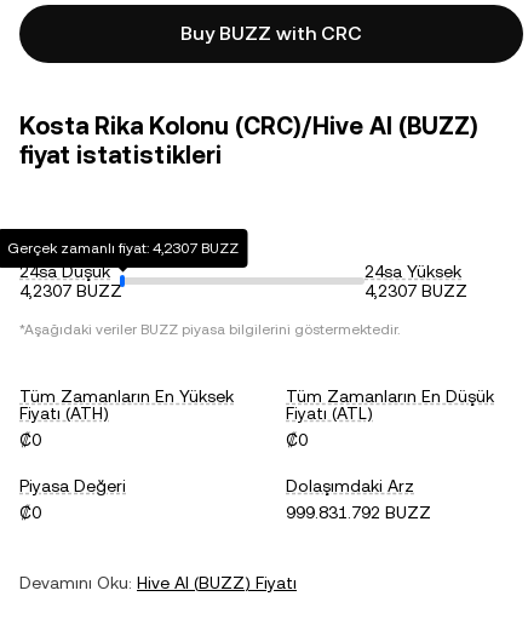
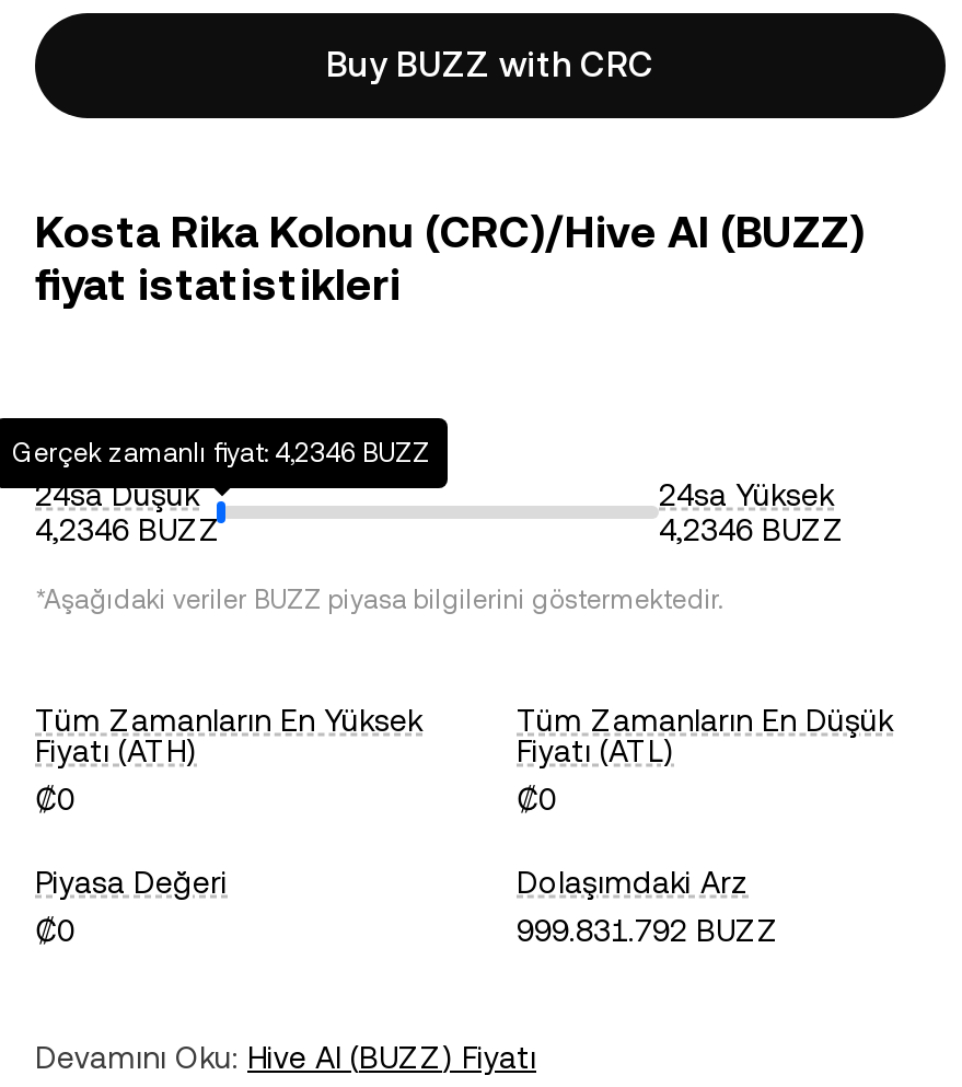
- Gerçek zamanlı fiyat: 4,2307 BUZZ
+ Gerçek zamanlı fiyat: 4,2346 BUZZ

- 4,2307 BUZZ
+ 4,2346 BUZZ

- 4,2307 BUZZ
+ 4,2346 BUZZ
